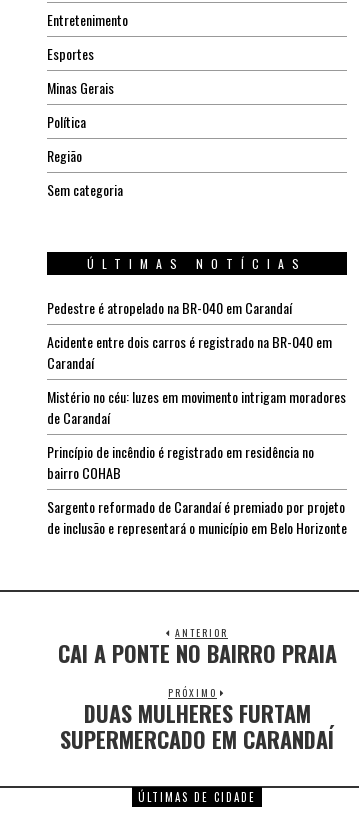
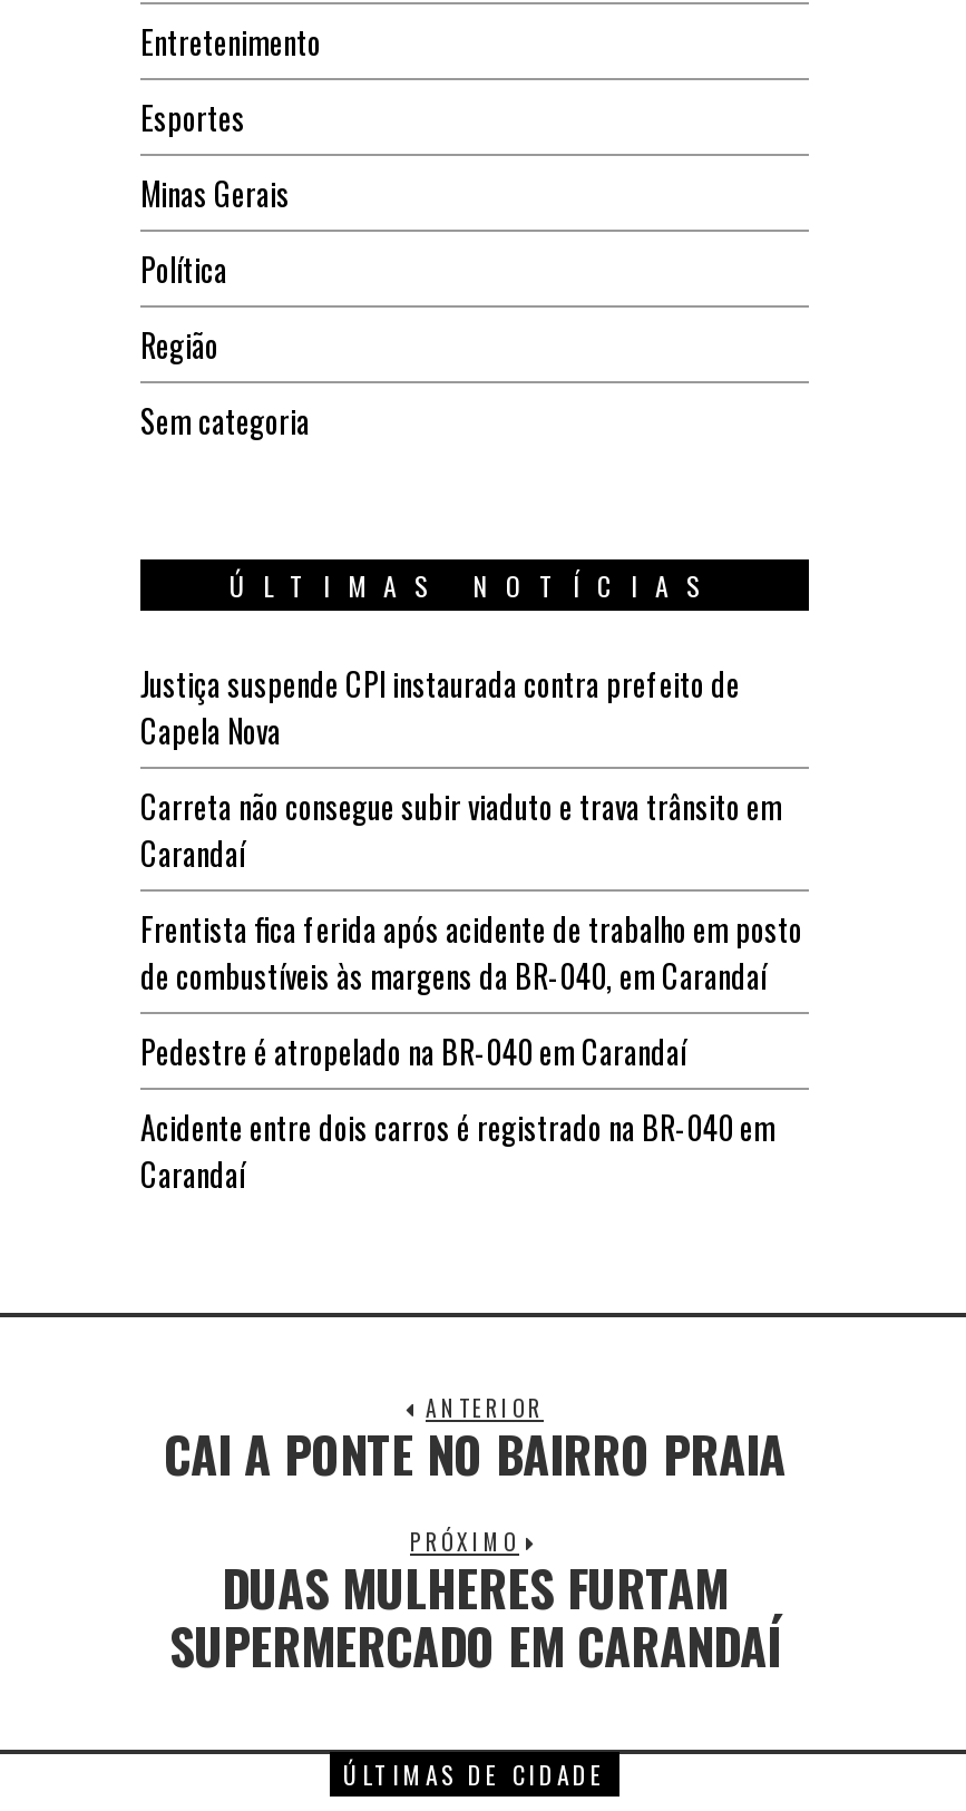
+ Justiça suspende CPI instaurada contra prefeito de
+ Capela Nova
+ Carreta não consegue subir viaduto e trava trânsito em
+ Carandaí
+ Frentista fica ferida após acidente de trabalho em posto
+ de combustíveis às margens da BR-040, em Carandaí

moved down: Pedestre é atropelado na BR-040 em Carandaí | Acidente entre dois carros é registrado na BR-040 em | Carandaí

- Mistério no céu: luzes em movimento intrigam moradores
- de Carandaí
- Princípio de incêndio é registrado em residência no
- bairro COHAB
- Sargento reformado de Carandaí é premiado por projeto
- de inclusão e representará o município em Belo Horizonte
